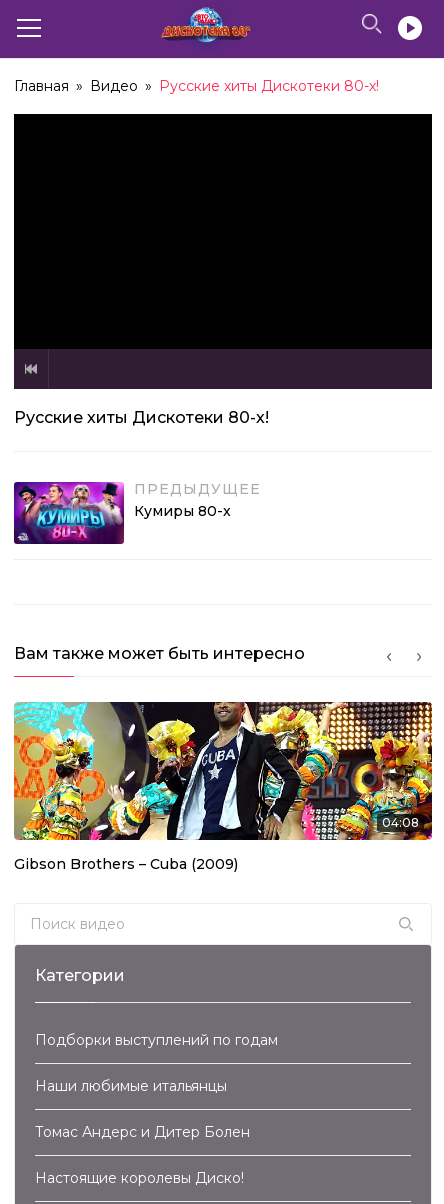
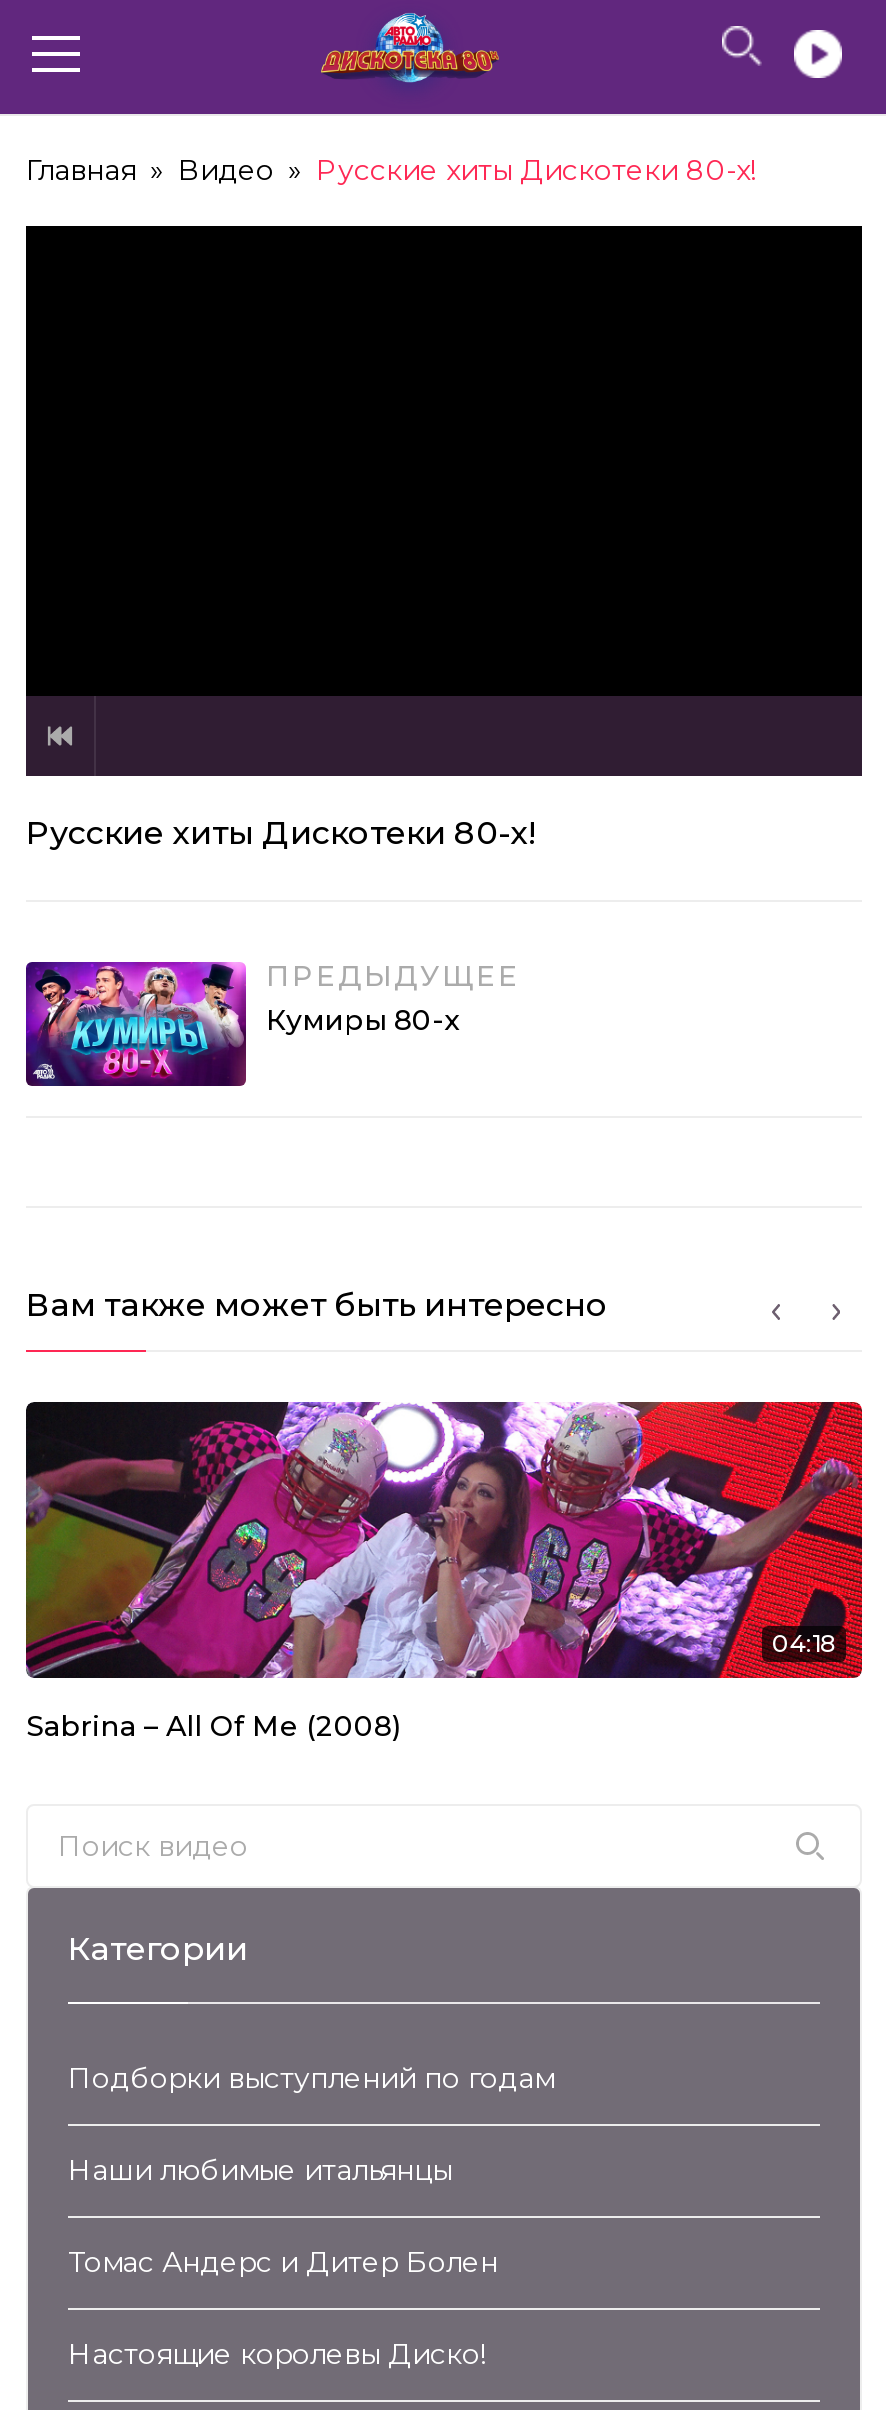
- [image]
- 04:08
+ [image]
+ 04:18

- Gibson Brothers – Cuba (2009)
+ Sabrina – All Of Me (2008)
